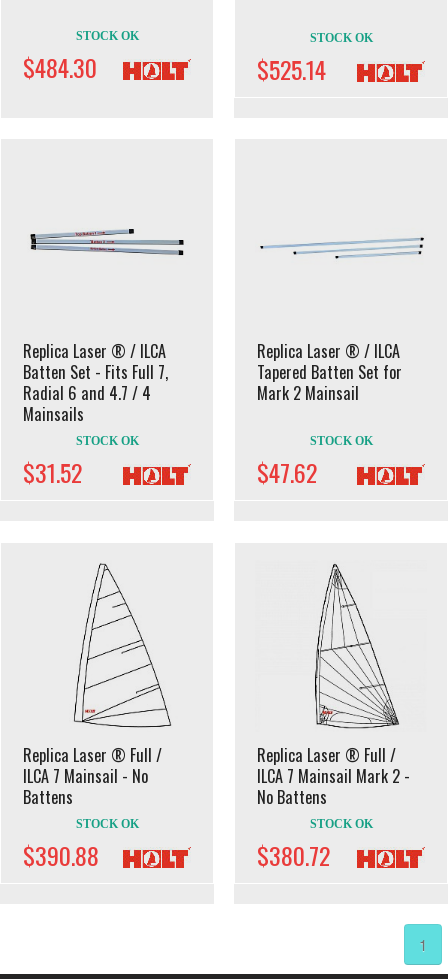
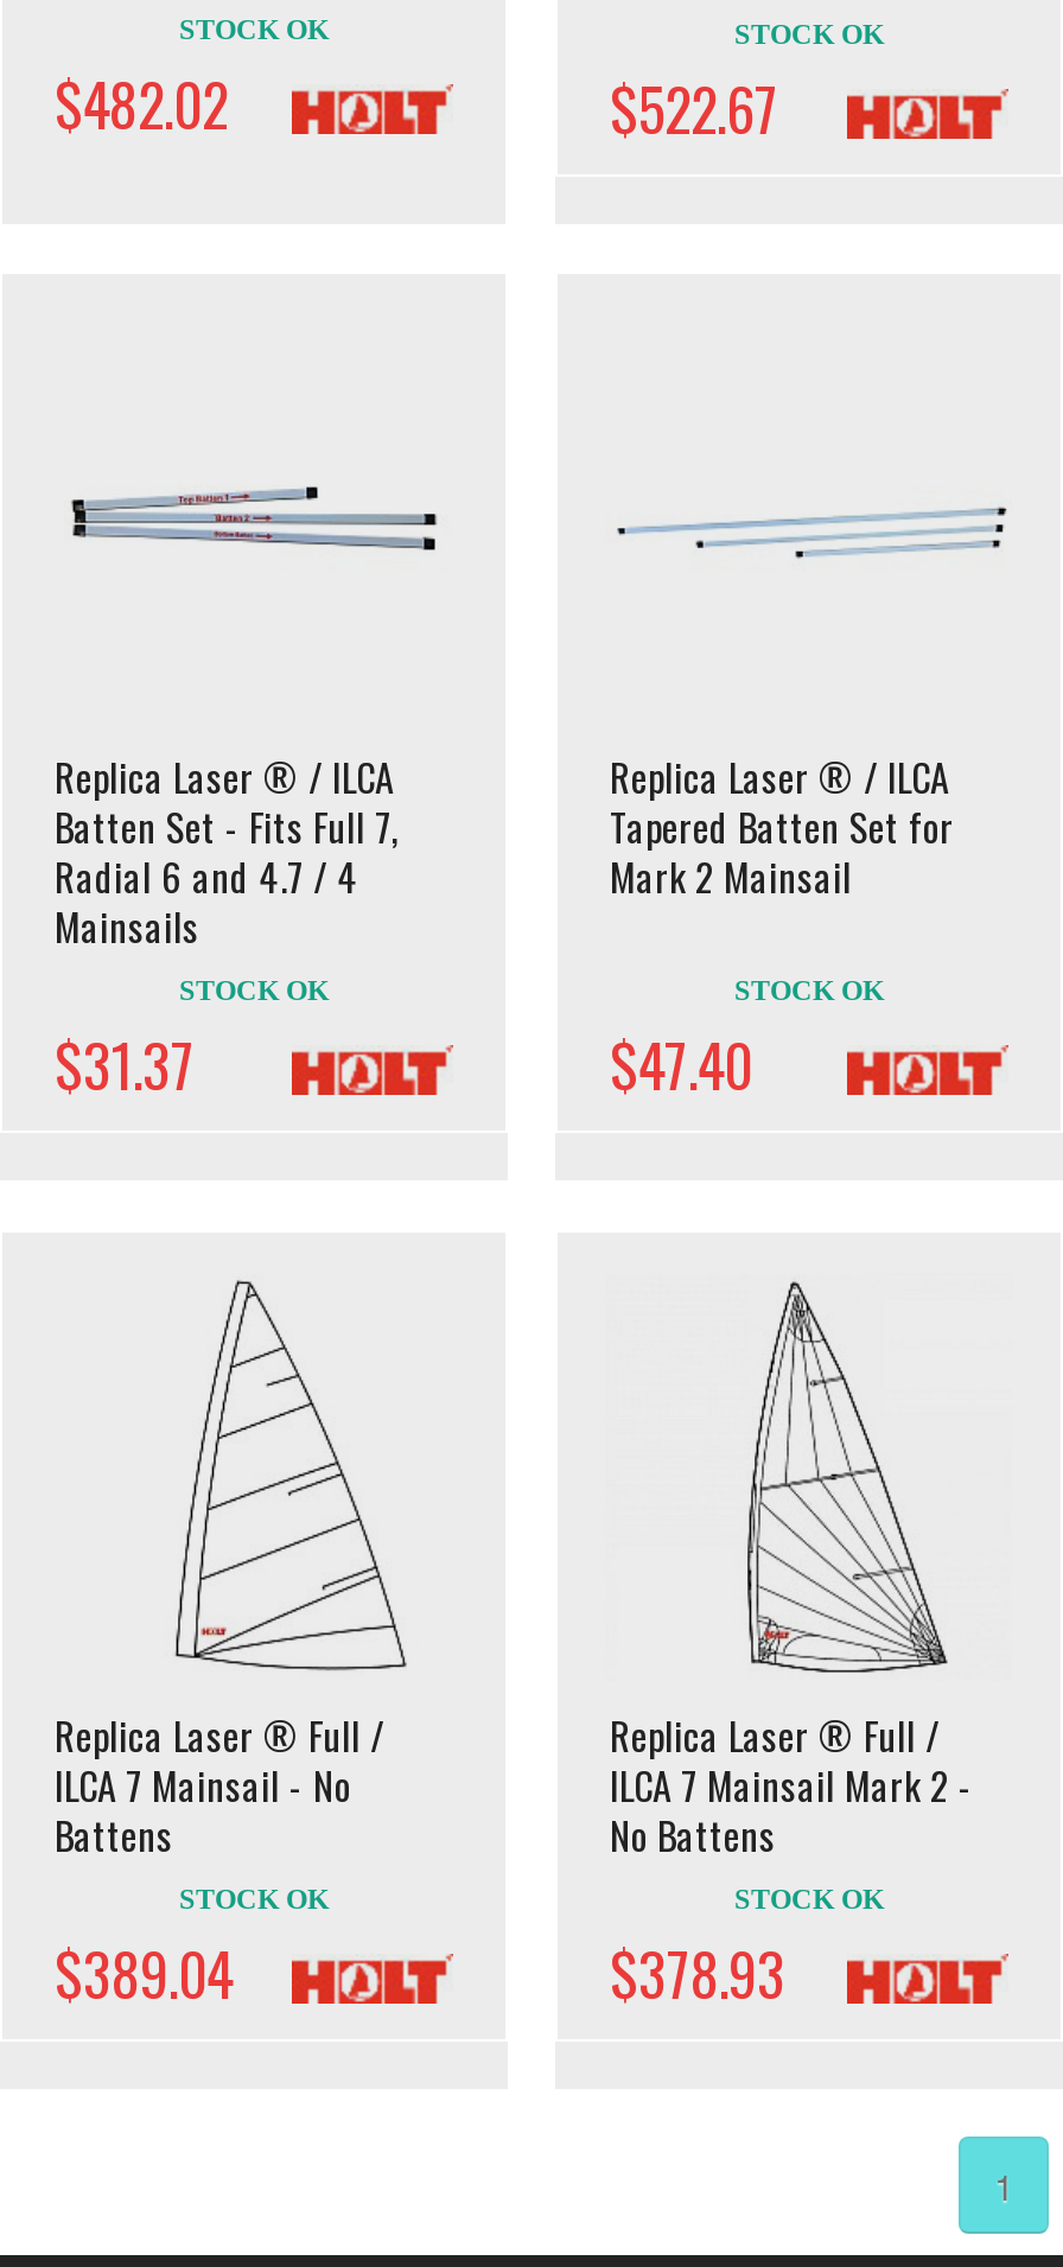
- $484.30
+ $482.02

- $525.14
+ $522.67

- $31.52
+ $31.37

- $47.62
+ $47.40

- $390.88
+ $389.04

- $380.72
+ $378.93
